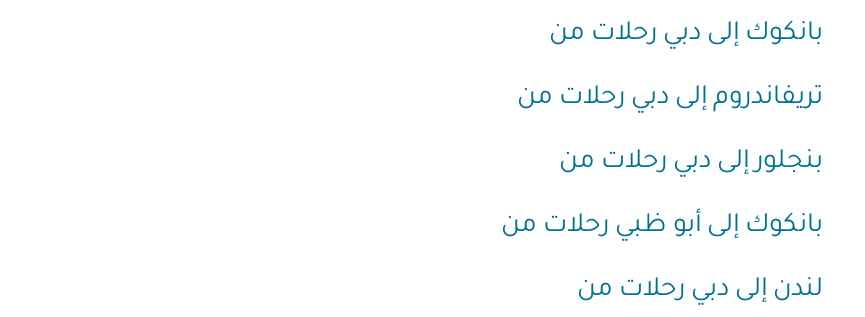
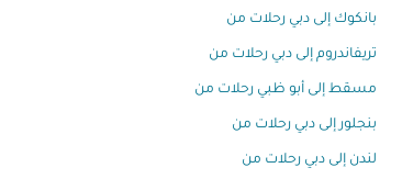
+ مسقط إلى أبو ظبي رحلات من

moved down: بنجلور إلى دبي رحلات من

- بانكوك إلى أبو ظبي رحلات من
